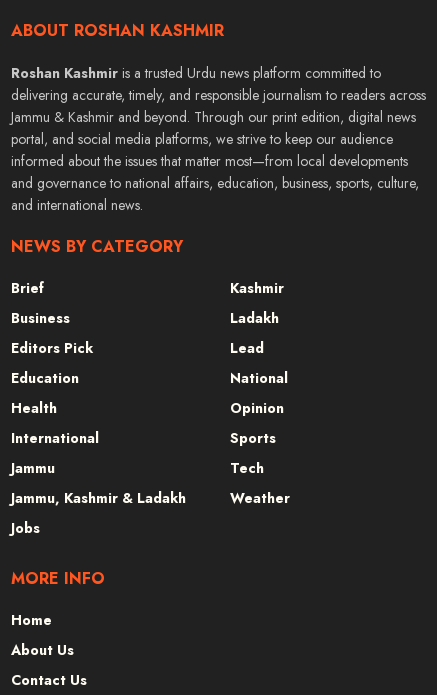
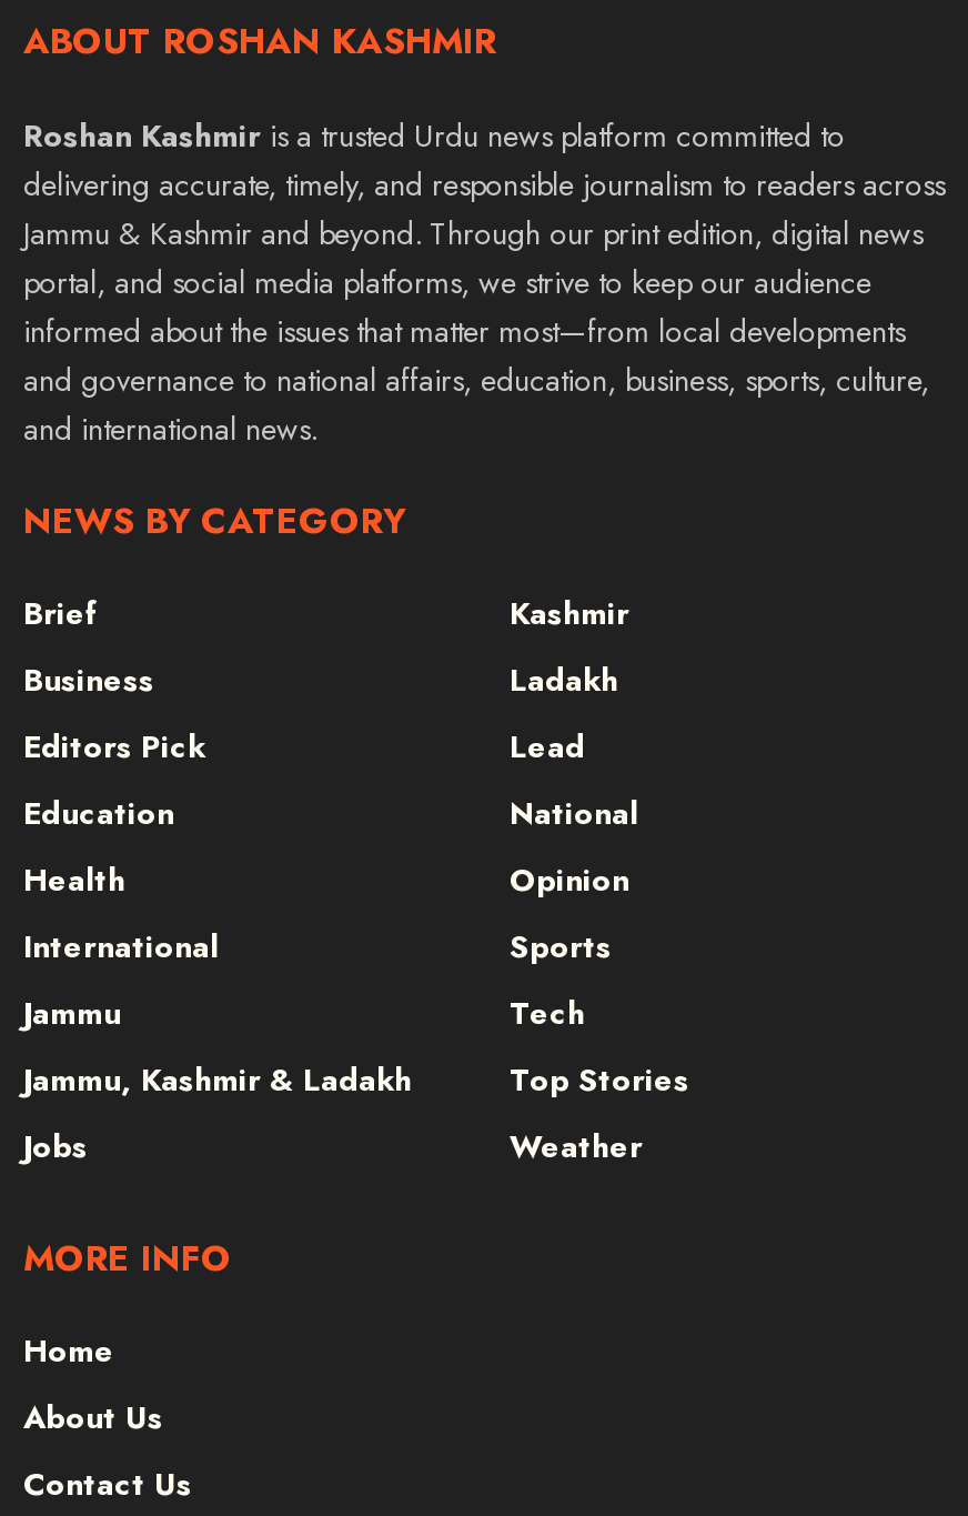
moved down: Weather

+ Top Stories
